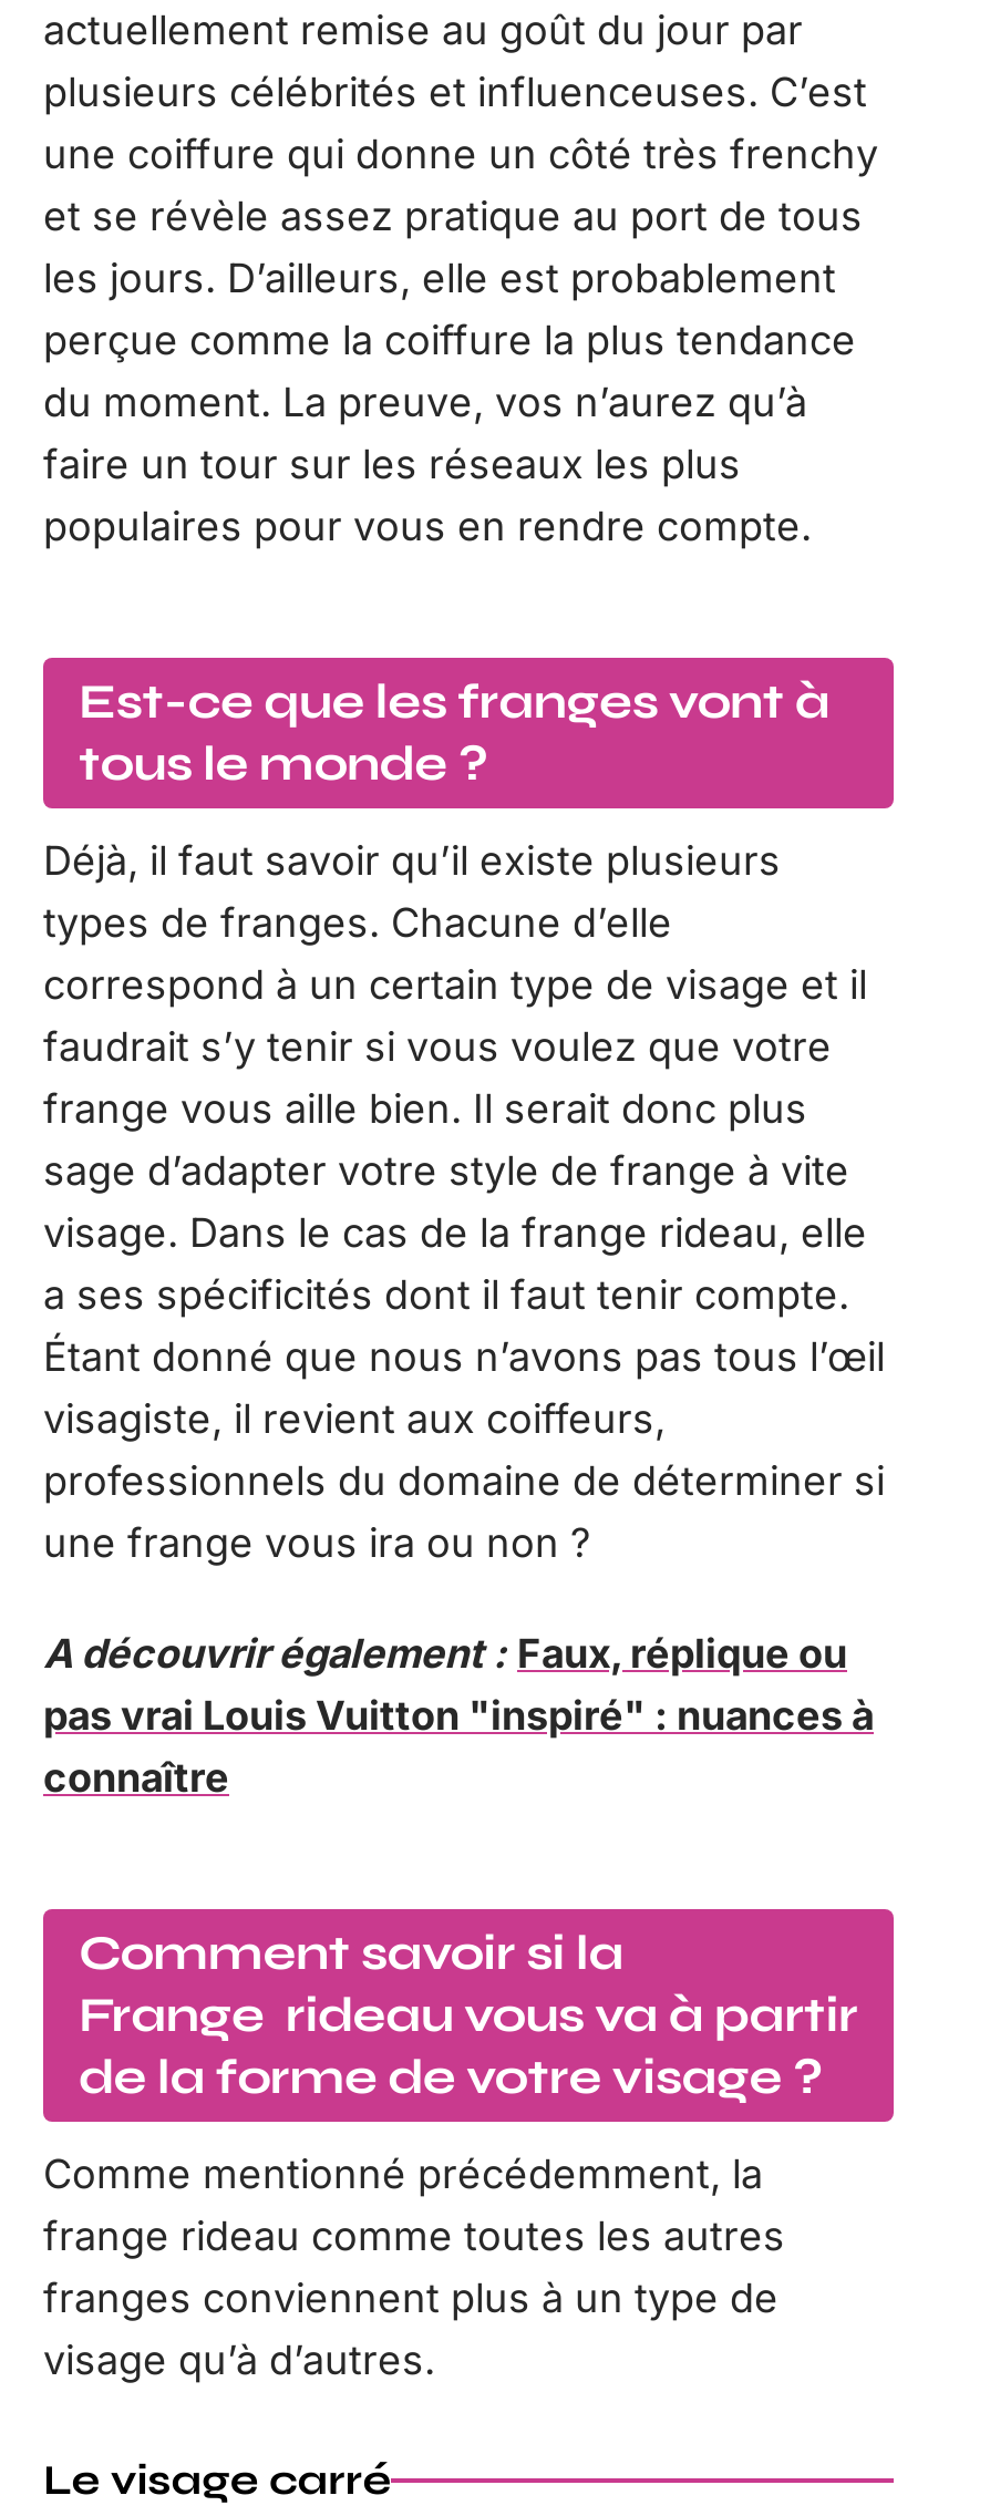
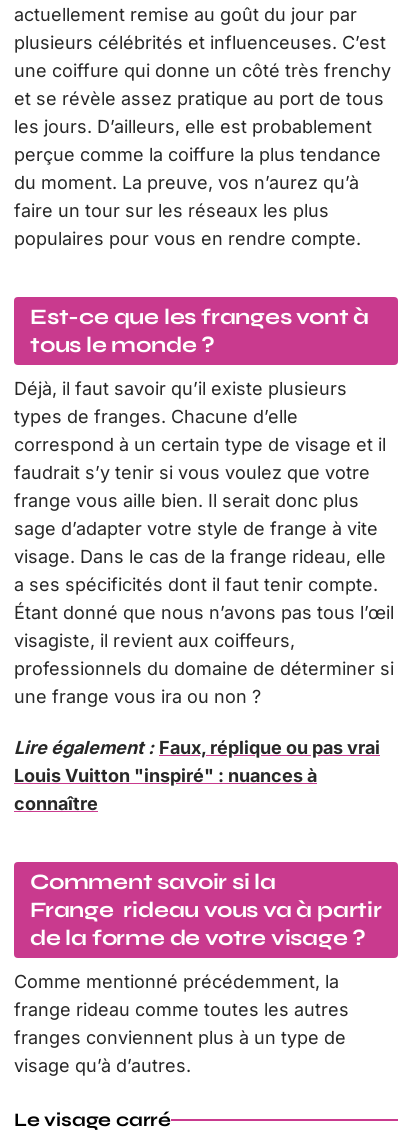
- A découvrir également : Faux, réplique ou
- pas vrai Louis Vuitton "inspiré" : nuances à
+ Lire également : Faux, réplique ou pas vrai
+ Louis Vuitton "inspiré" : nuances à
